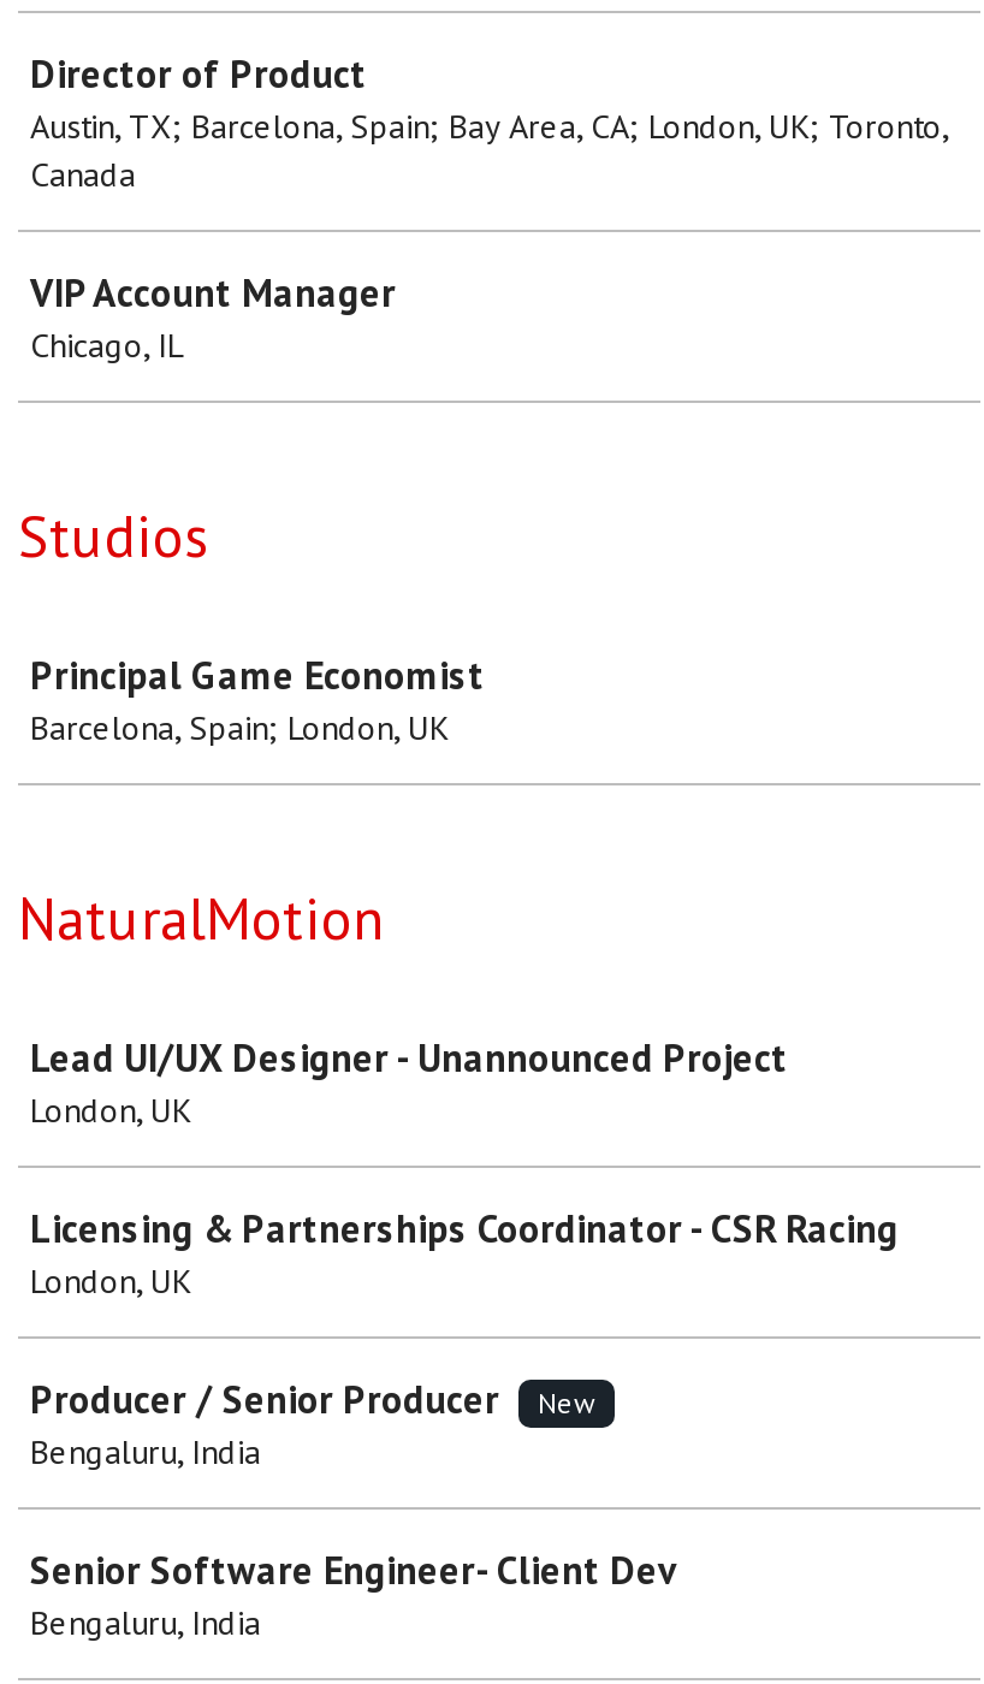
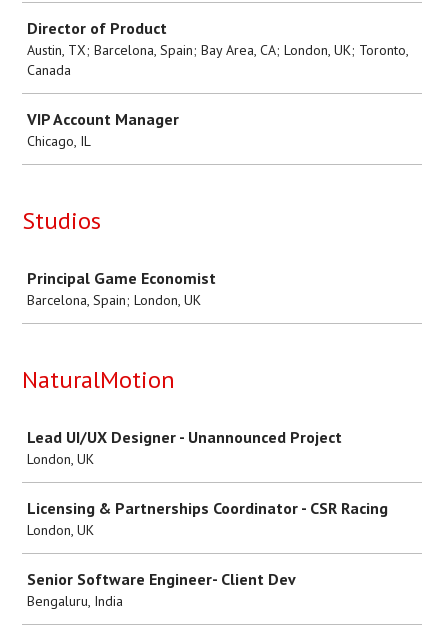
- Producer / Senior Producer
- New
- Bengaluru, India
